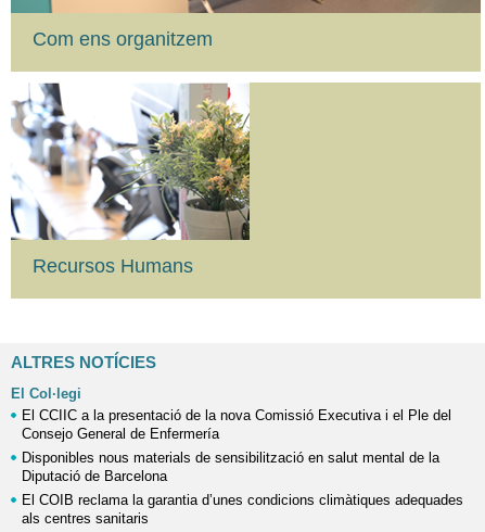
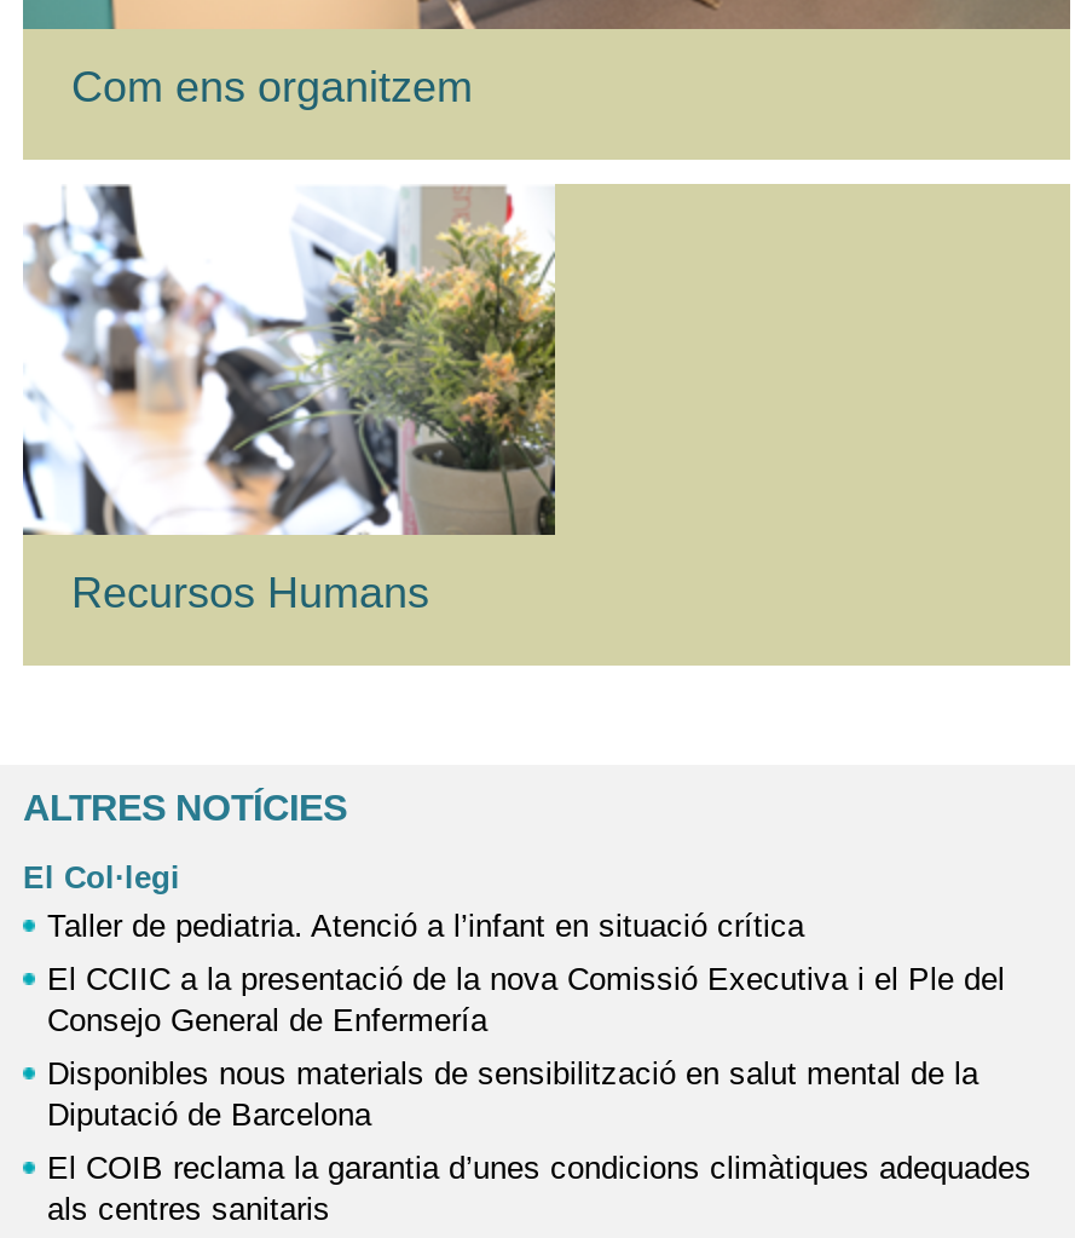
+ Taller de pediatria. Atenció a l’infant en situació crítica
